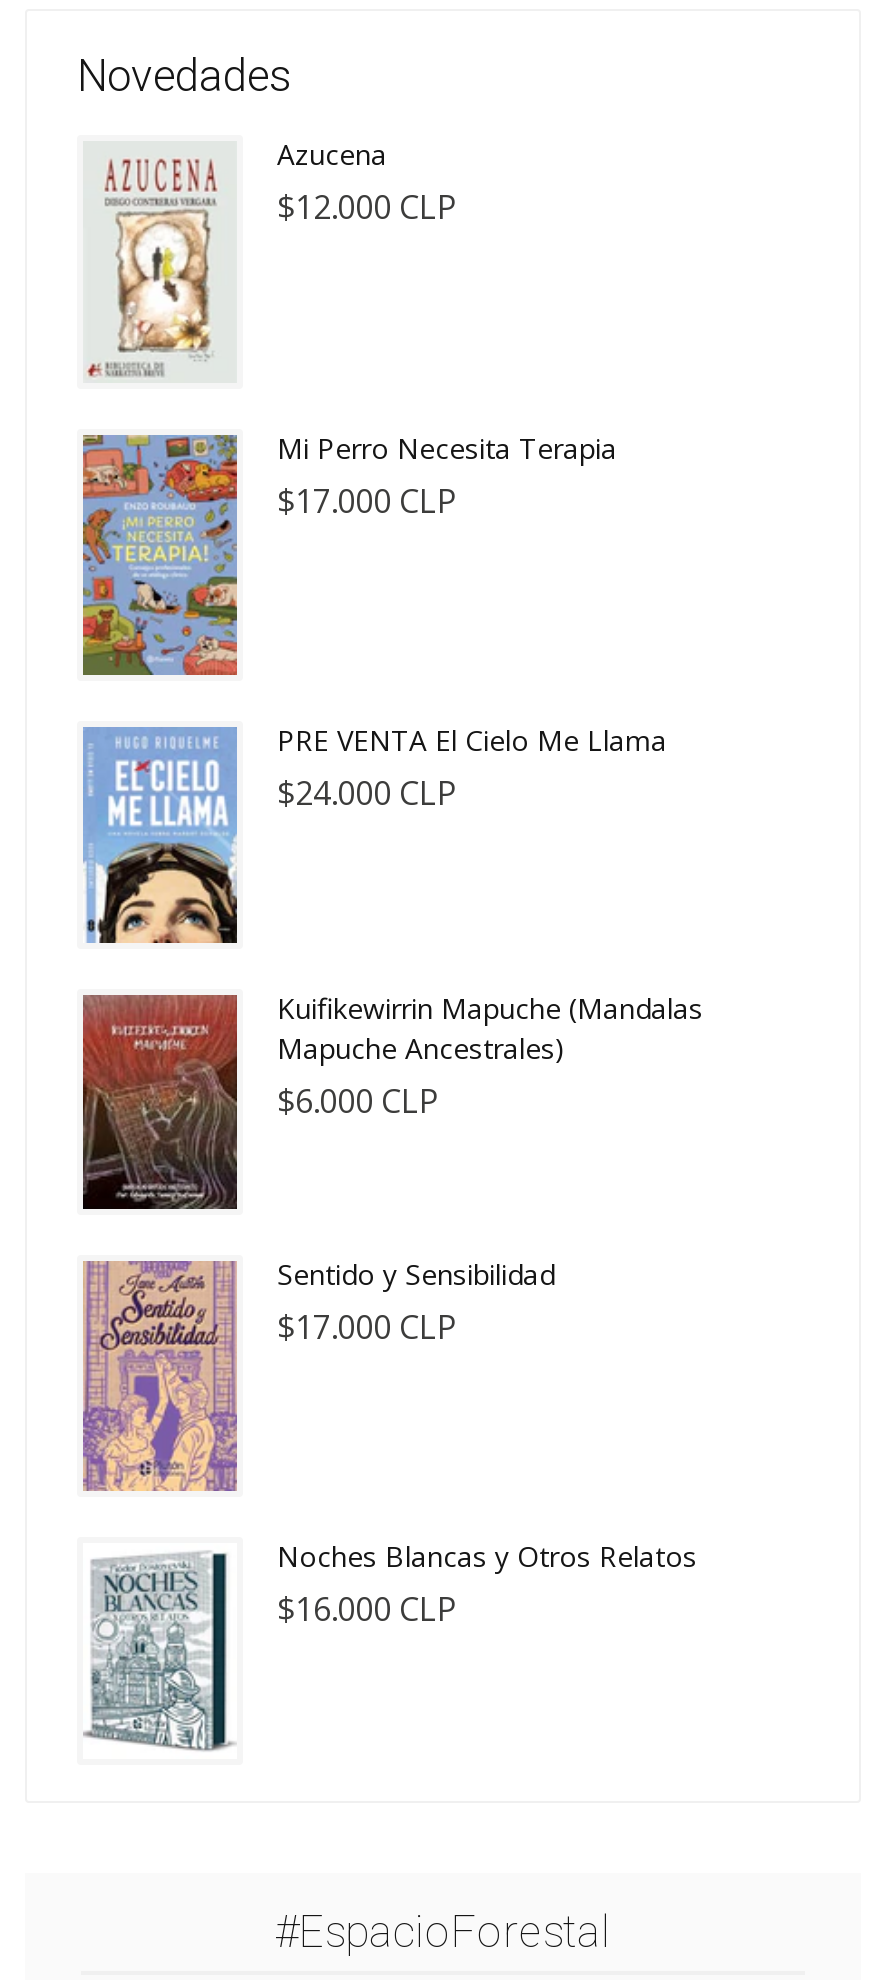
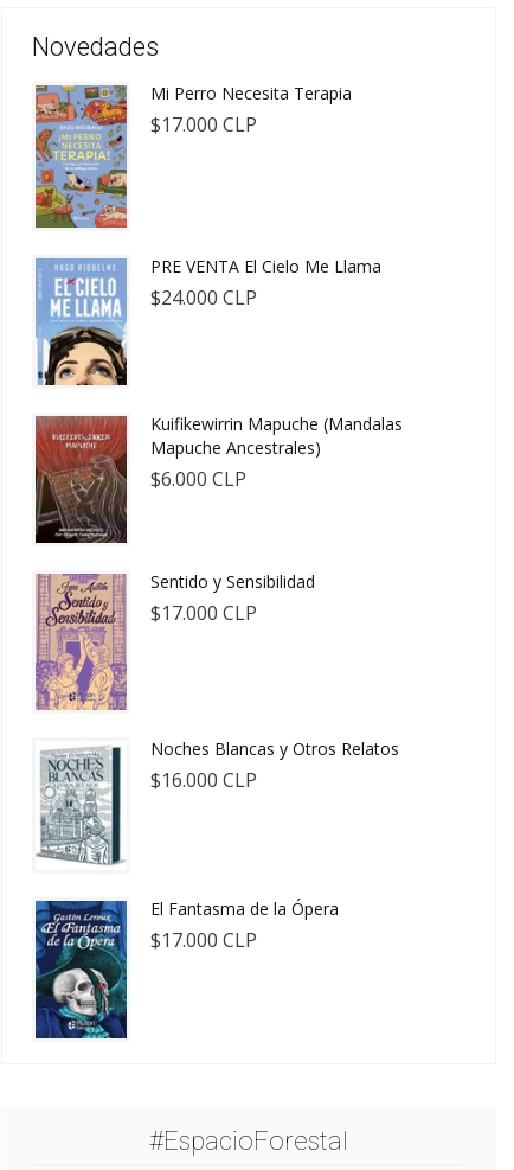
- [image]
- Azucena
- $12.000 CLP

moved up: [image] | Mi Perro Necesita Terapia | $17.000 CLP | ... | Noches Blancas y Otros Relatos | $16.000 CLP

moved up: [image]

+ [image]
+ El Fantasma de la Ópera
+ $17.000 CLP
